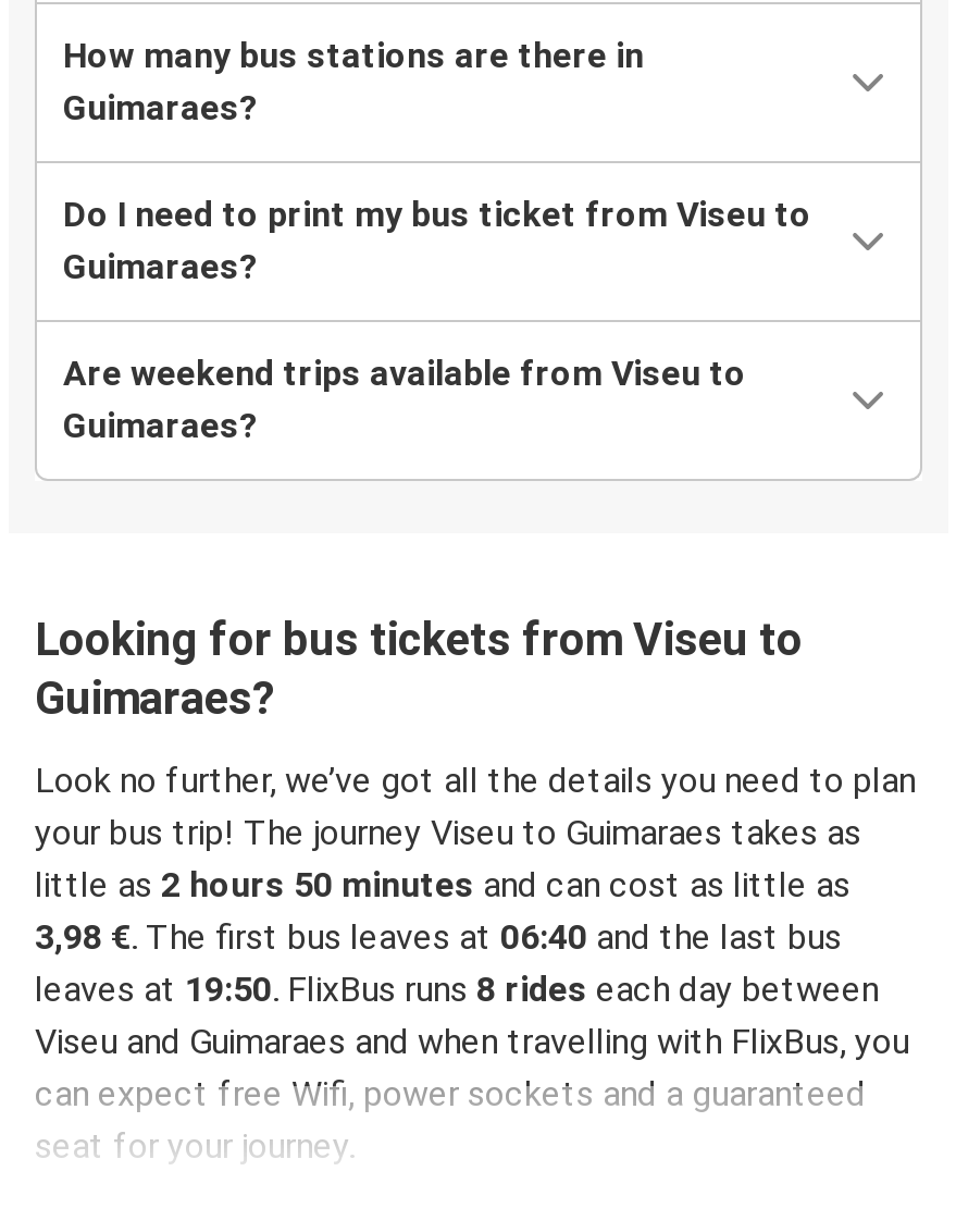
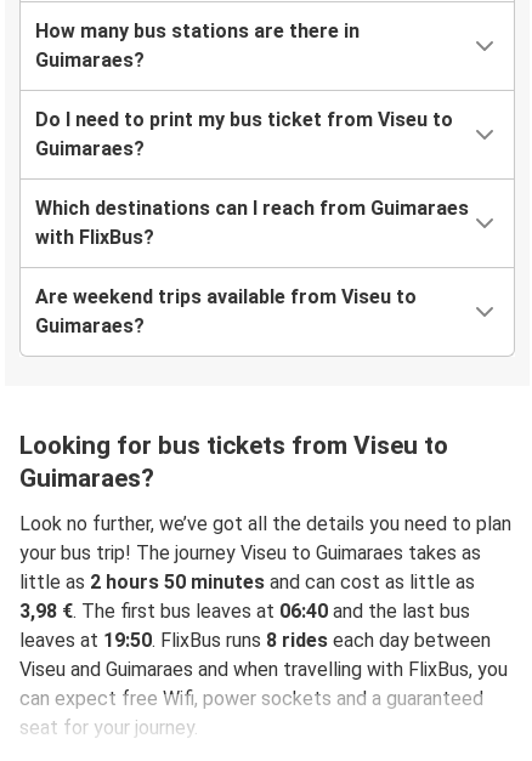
+ Which destinations can I reach from Guimaraes
+ with FlixBus?
